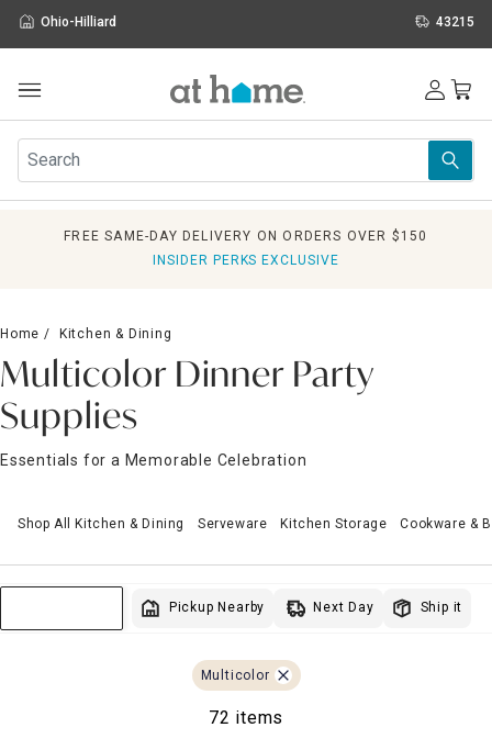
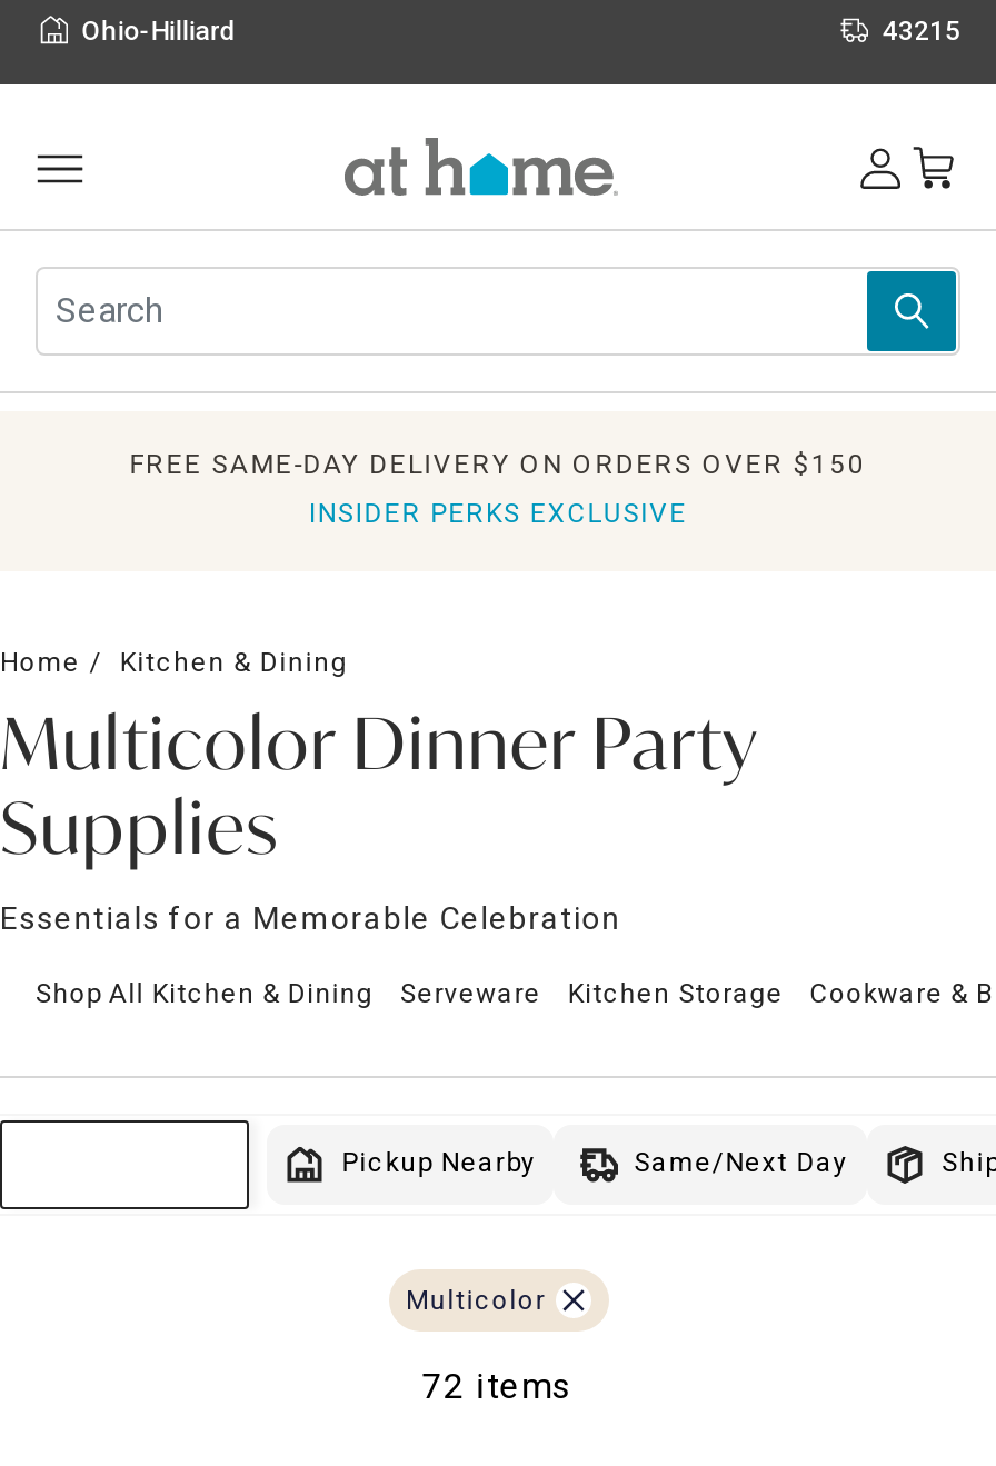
- Next Day
+ Same/Next Day
